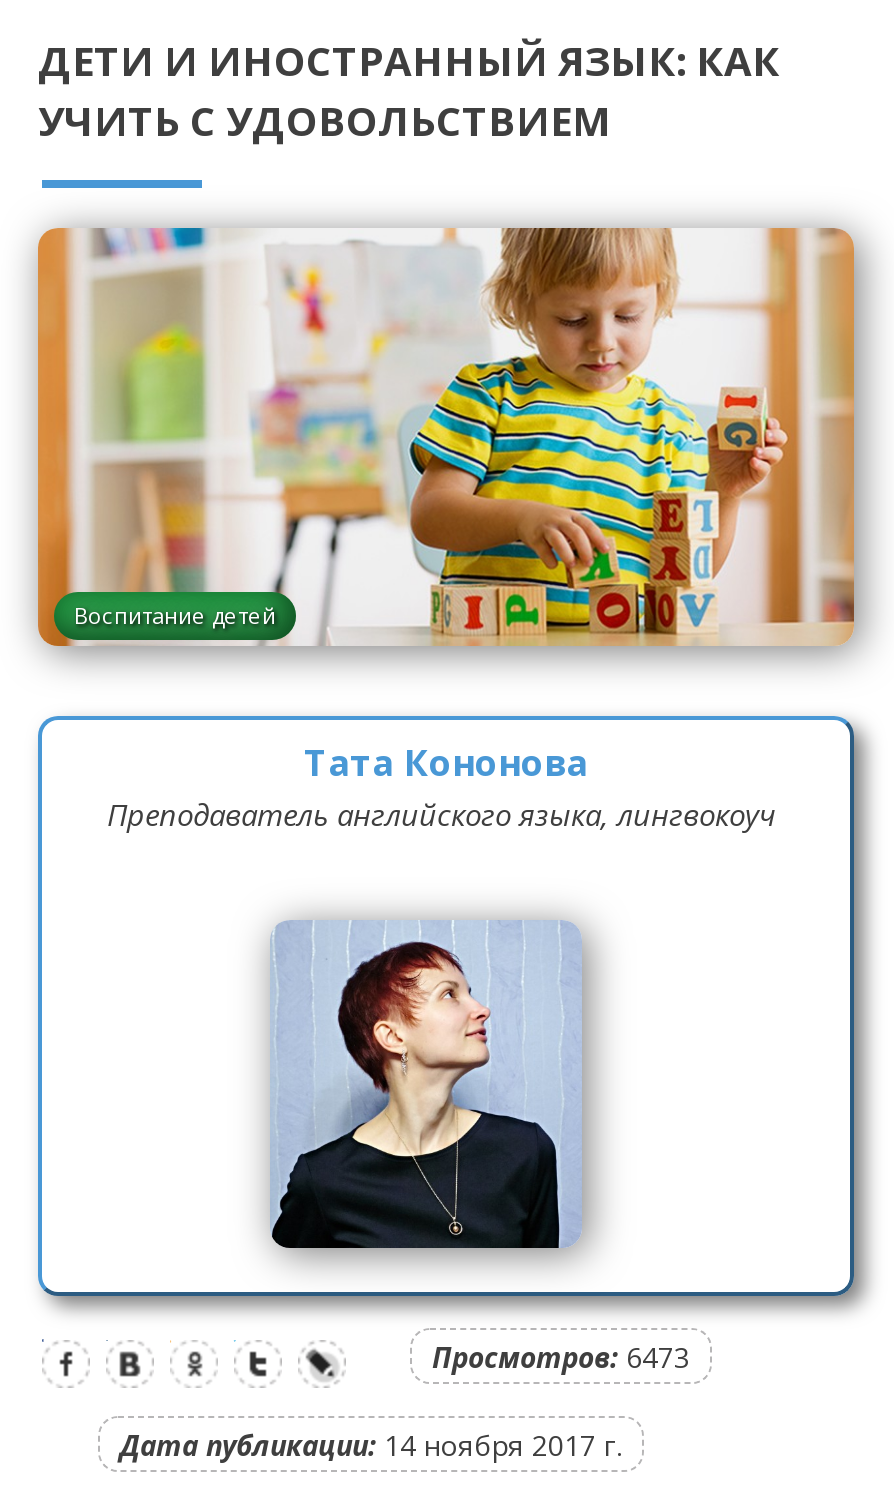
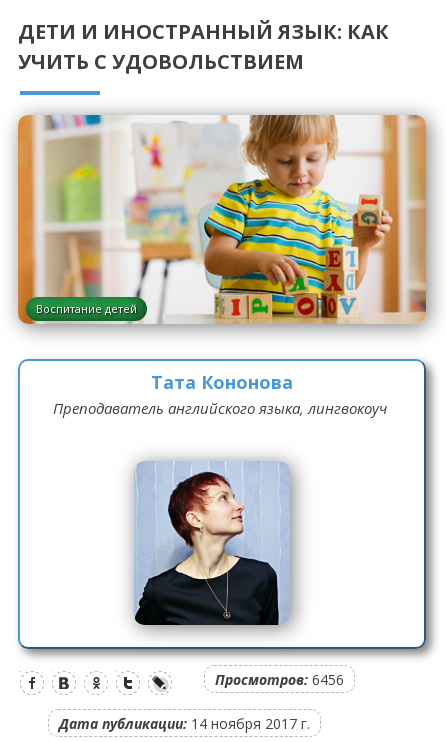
- Просмотров: 6473
+ Просмотров: 6456
